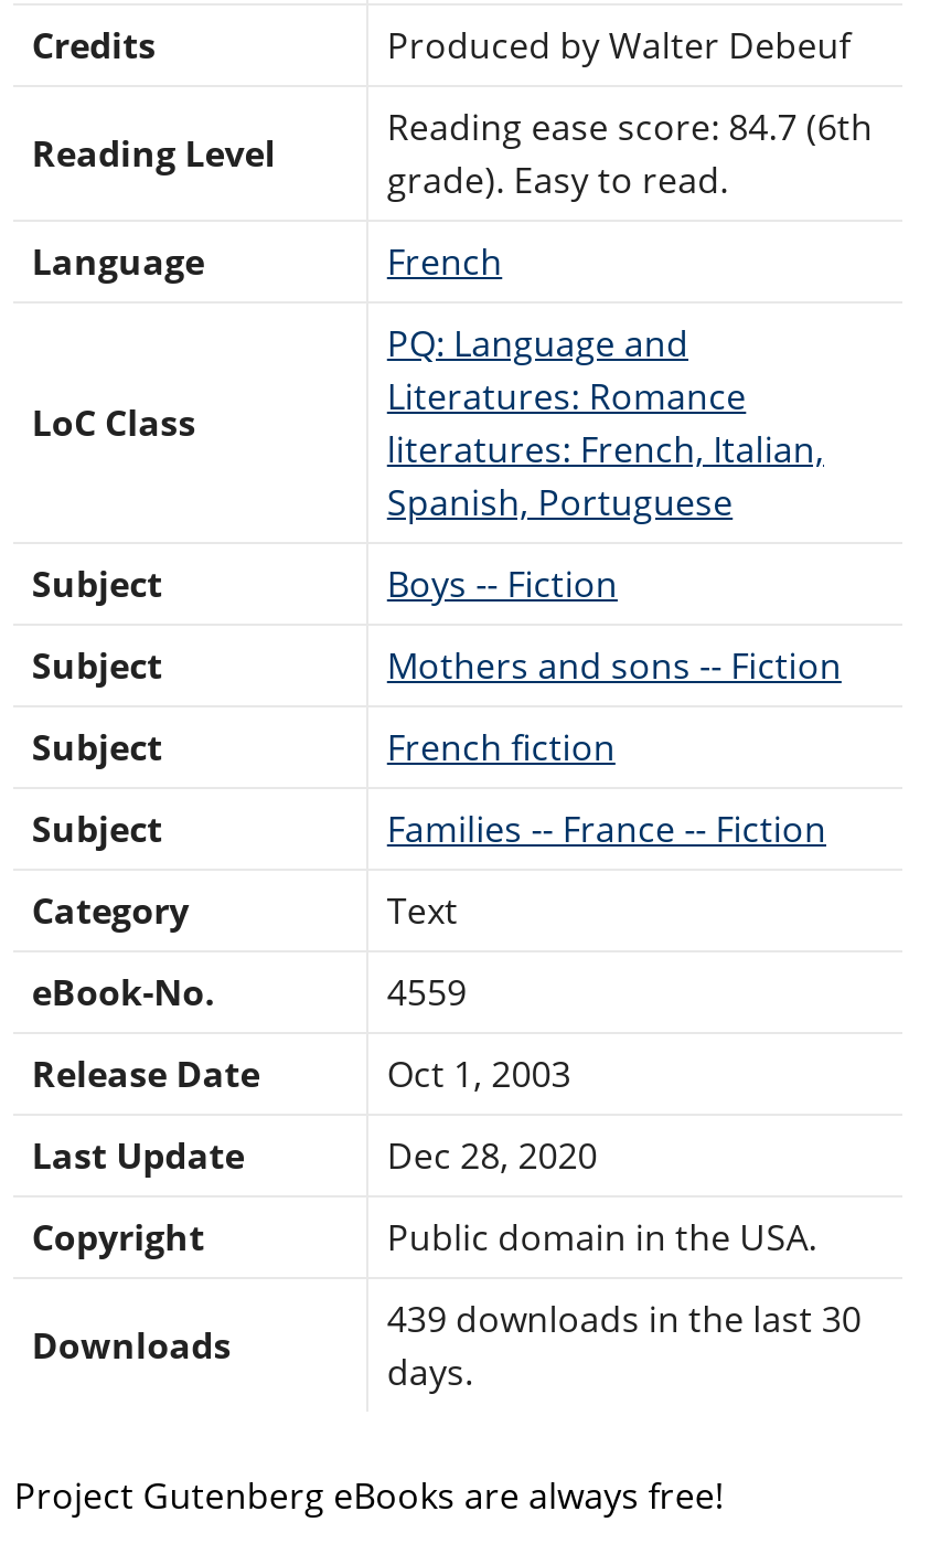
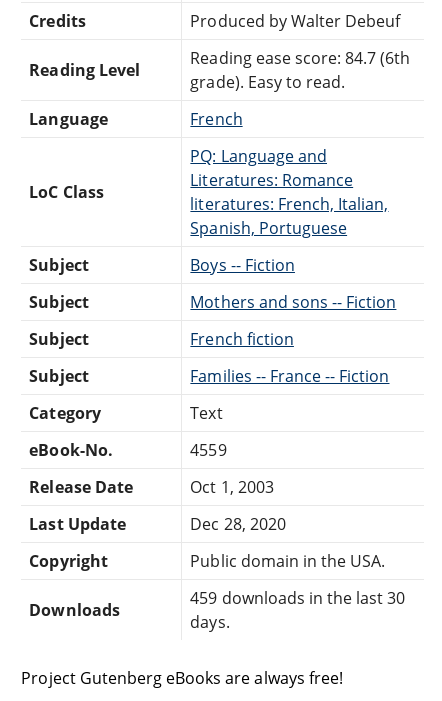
- 439 downloads in the last 30
+ 459 downloads in the last 30
